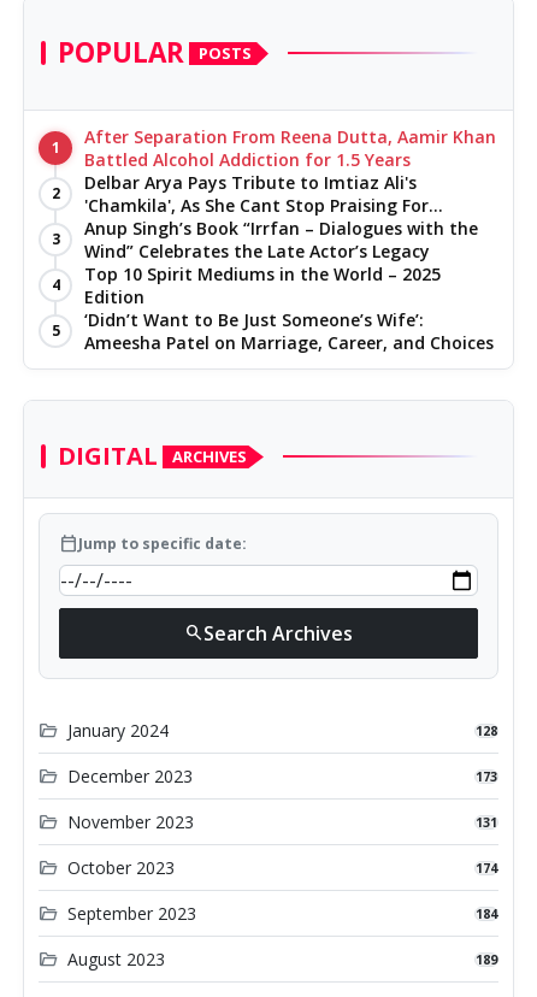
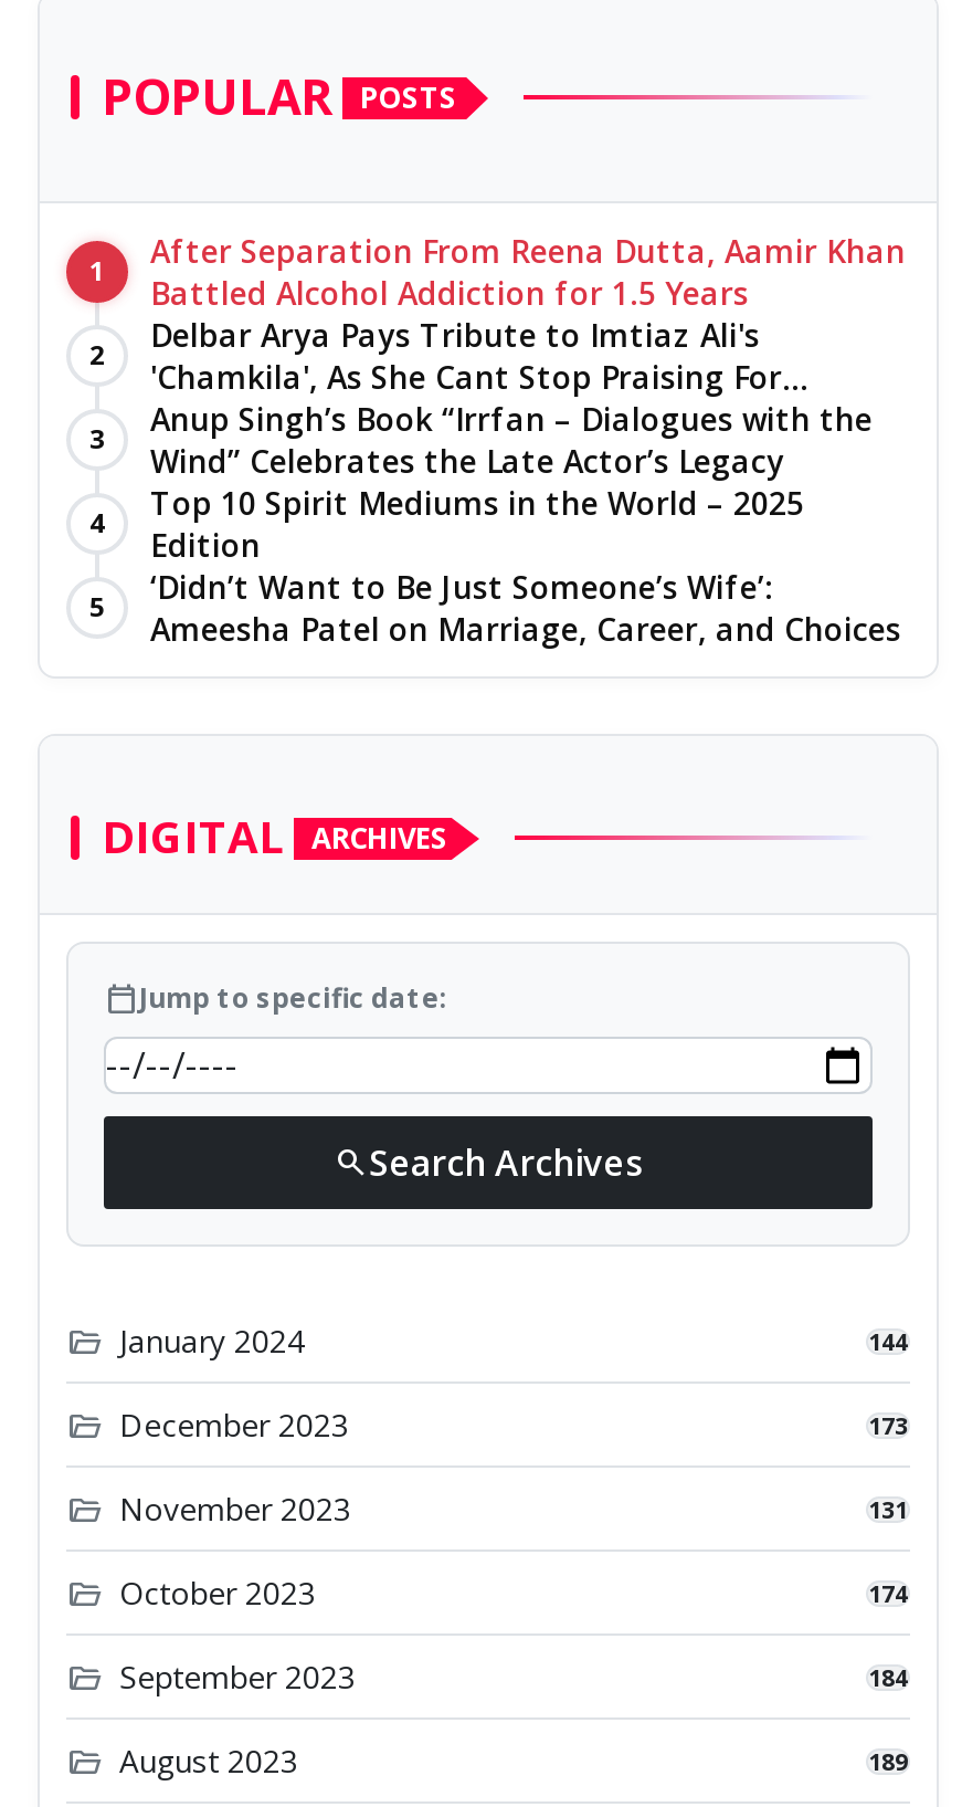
- 128
+ 144
